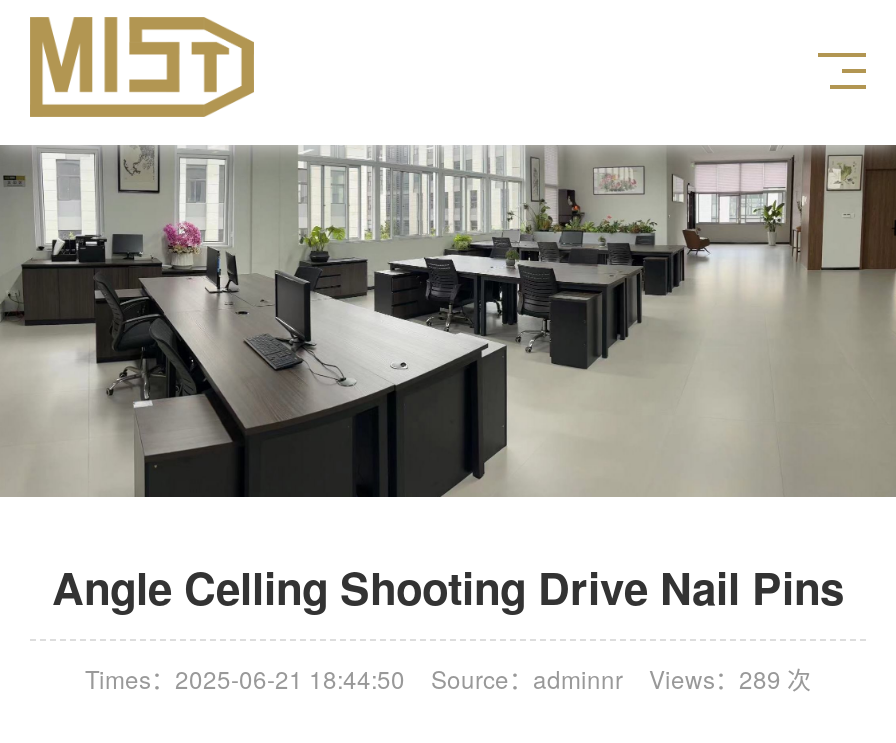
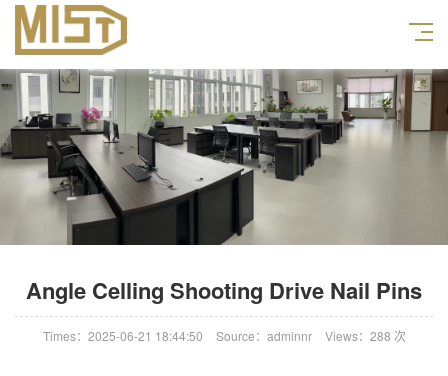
- Times：2025-06-21 18:44:50 Source：adminnr Views：289 次
+ Times：2025-06-21 18:44:50 Source：adminnr Views：288 次
